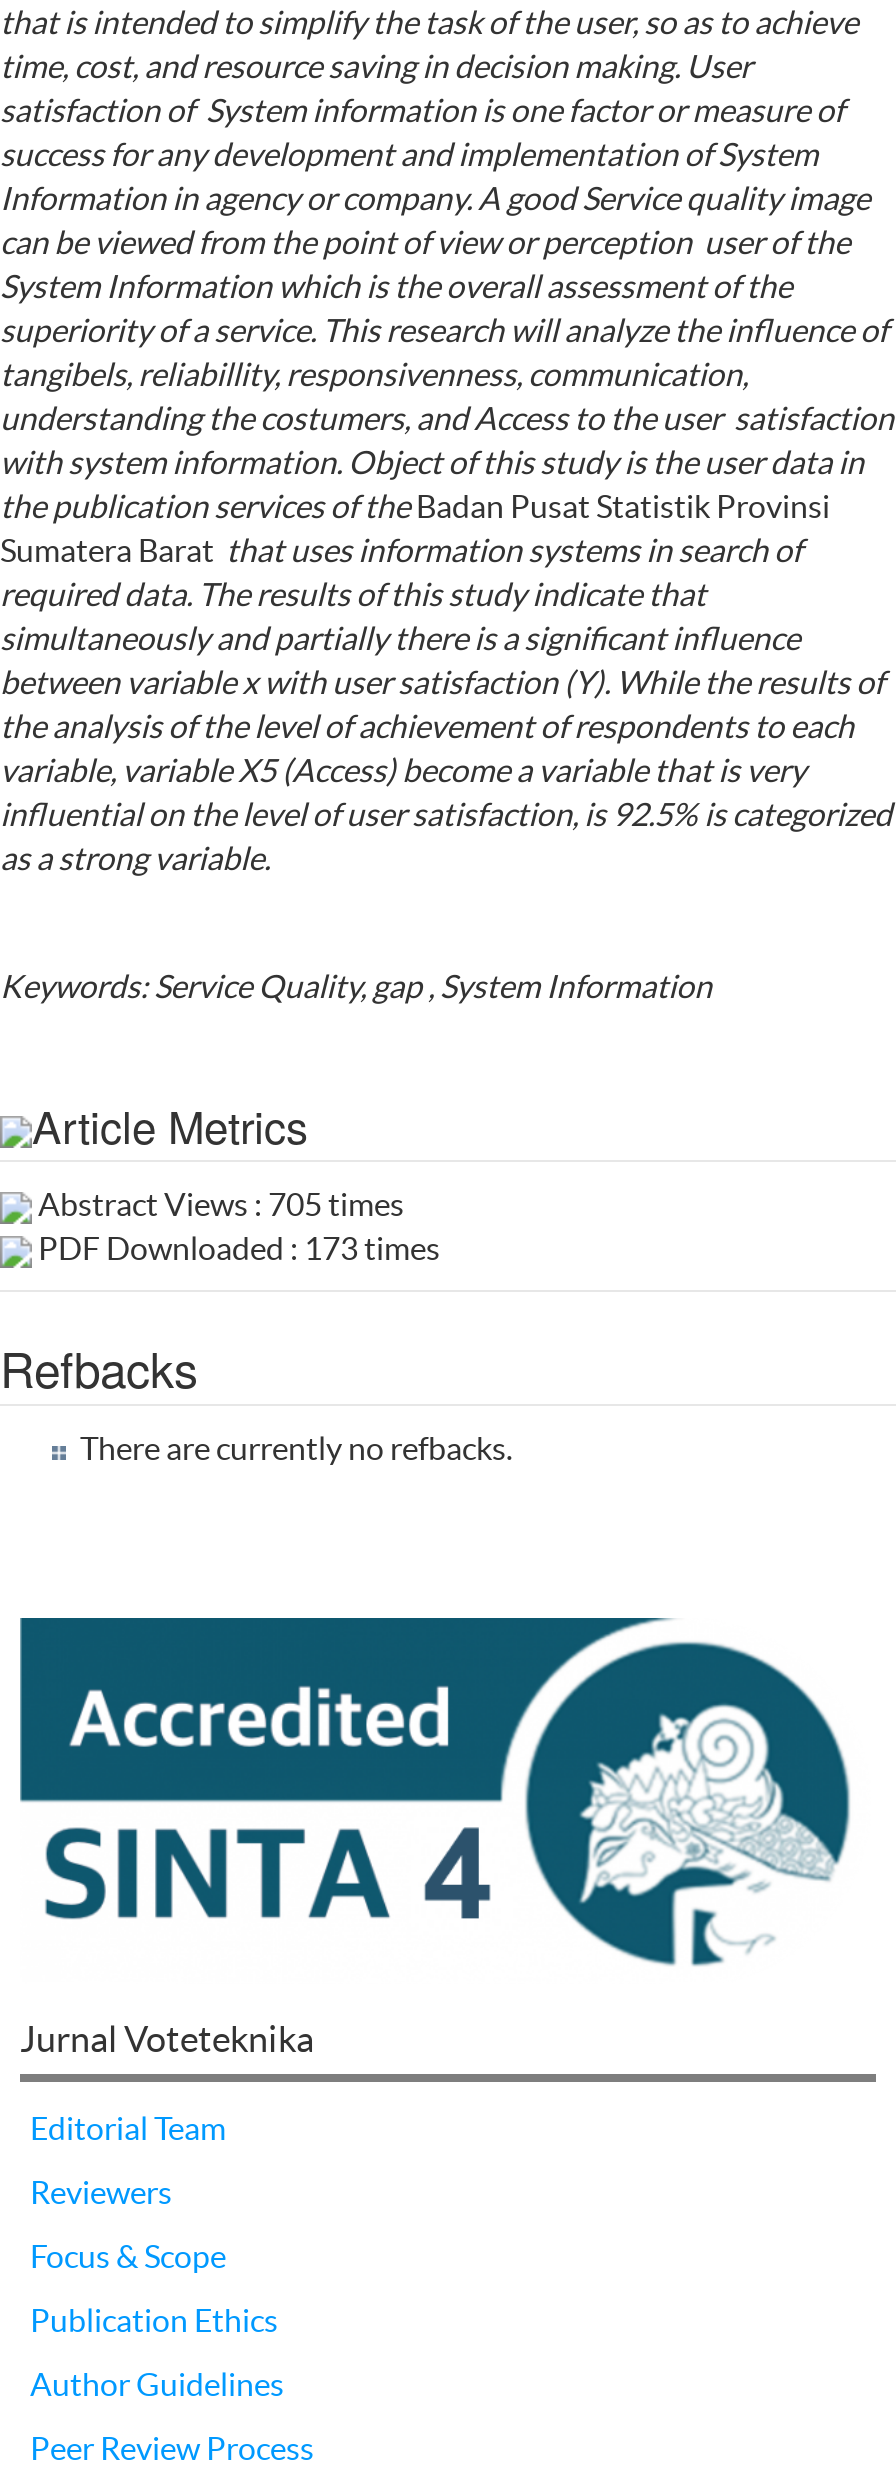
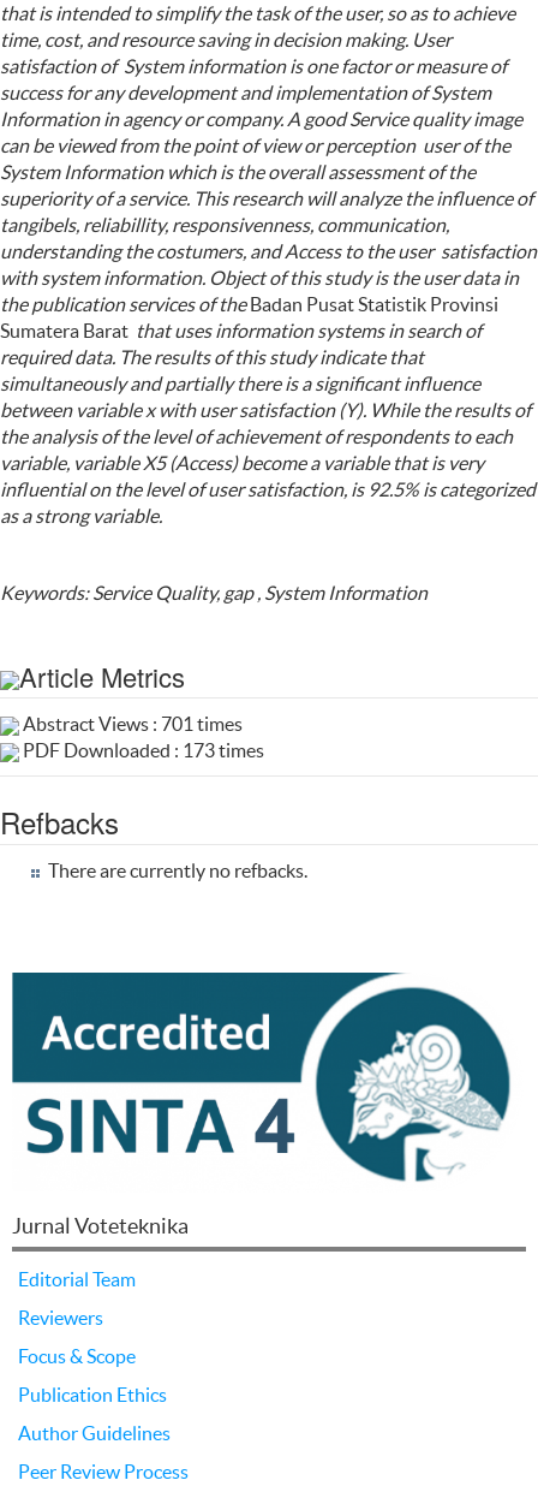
- Abstract Views : 705 times
+ Abstract Views : 701 times
